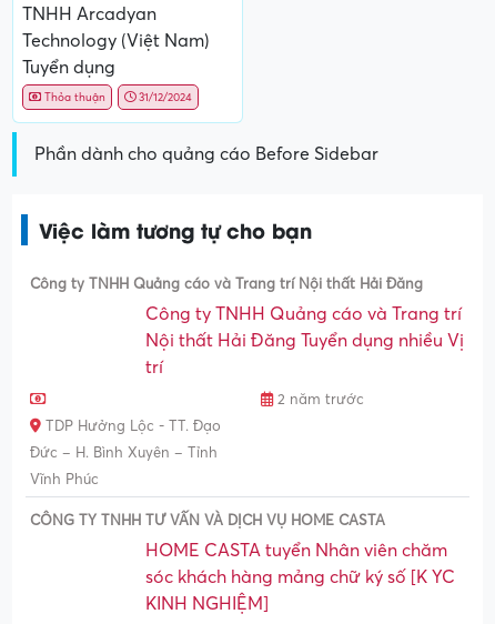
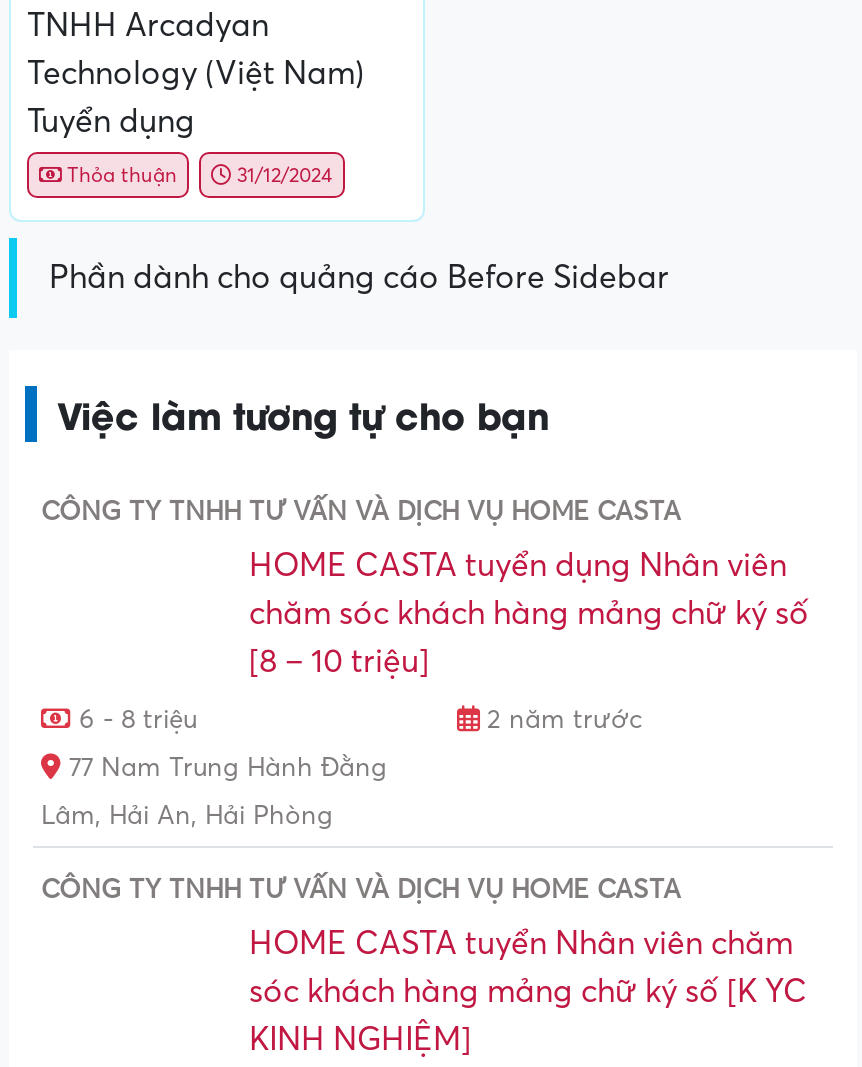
- Công ty TNHH Quảng cáo và Trang trí Nội thất Hải Đăng
- Công ty TNHH Quảng cáo và Trang trí
- Nội thất Hải Đăng Tuyển dụng nhiều Vị
- trí
+ CÔNG TY TNHH TƯ VẤN VÀ DỊCH VỤ HOME CASTA
+ HOME CASTA tuyển dụng Nhân viên
+ chăm sóc khách hàng mảng chữ ký số
+ [8 – 10 triệu]
+ 6 - 8 triệu

- TDP Hưởng Lộc - TT. Đạo
- Đức – H. Bình Xuyên – Tỉnh
- Vĩnh Phúc
+ 77 Nam Trung Hành Đằng
+ Lâm, Hải An, Hải Phòng
